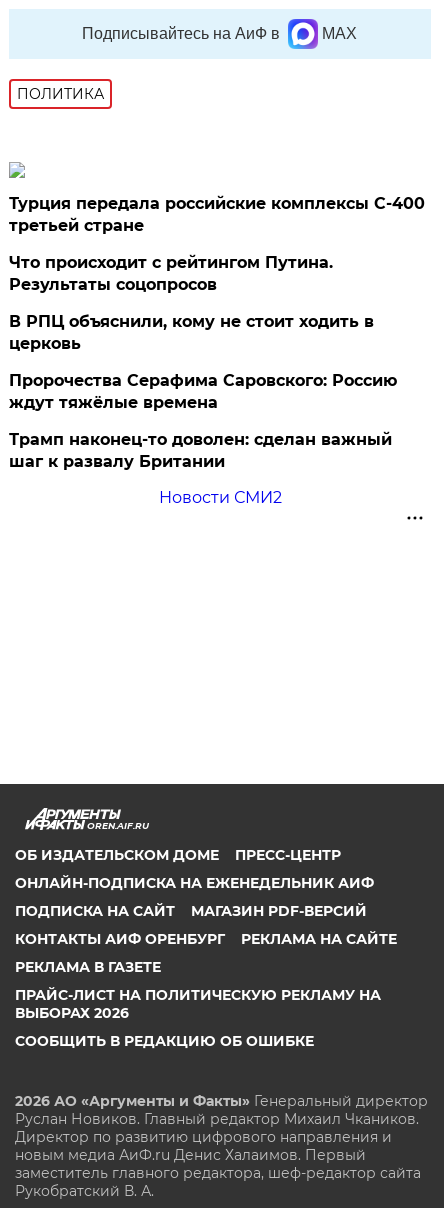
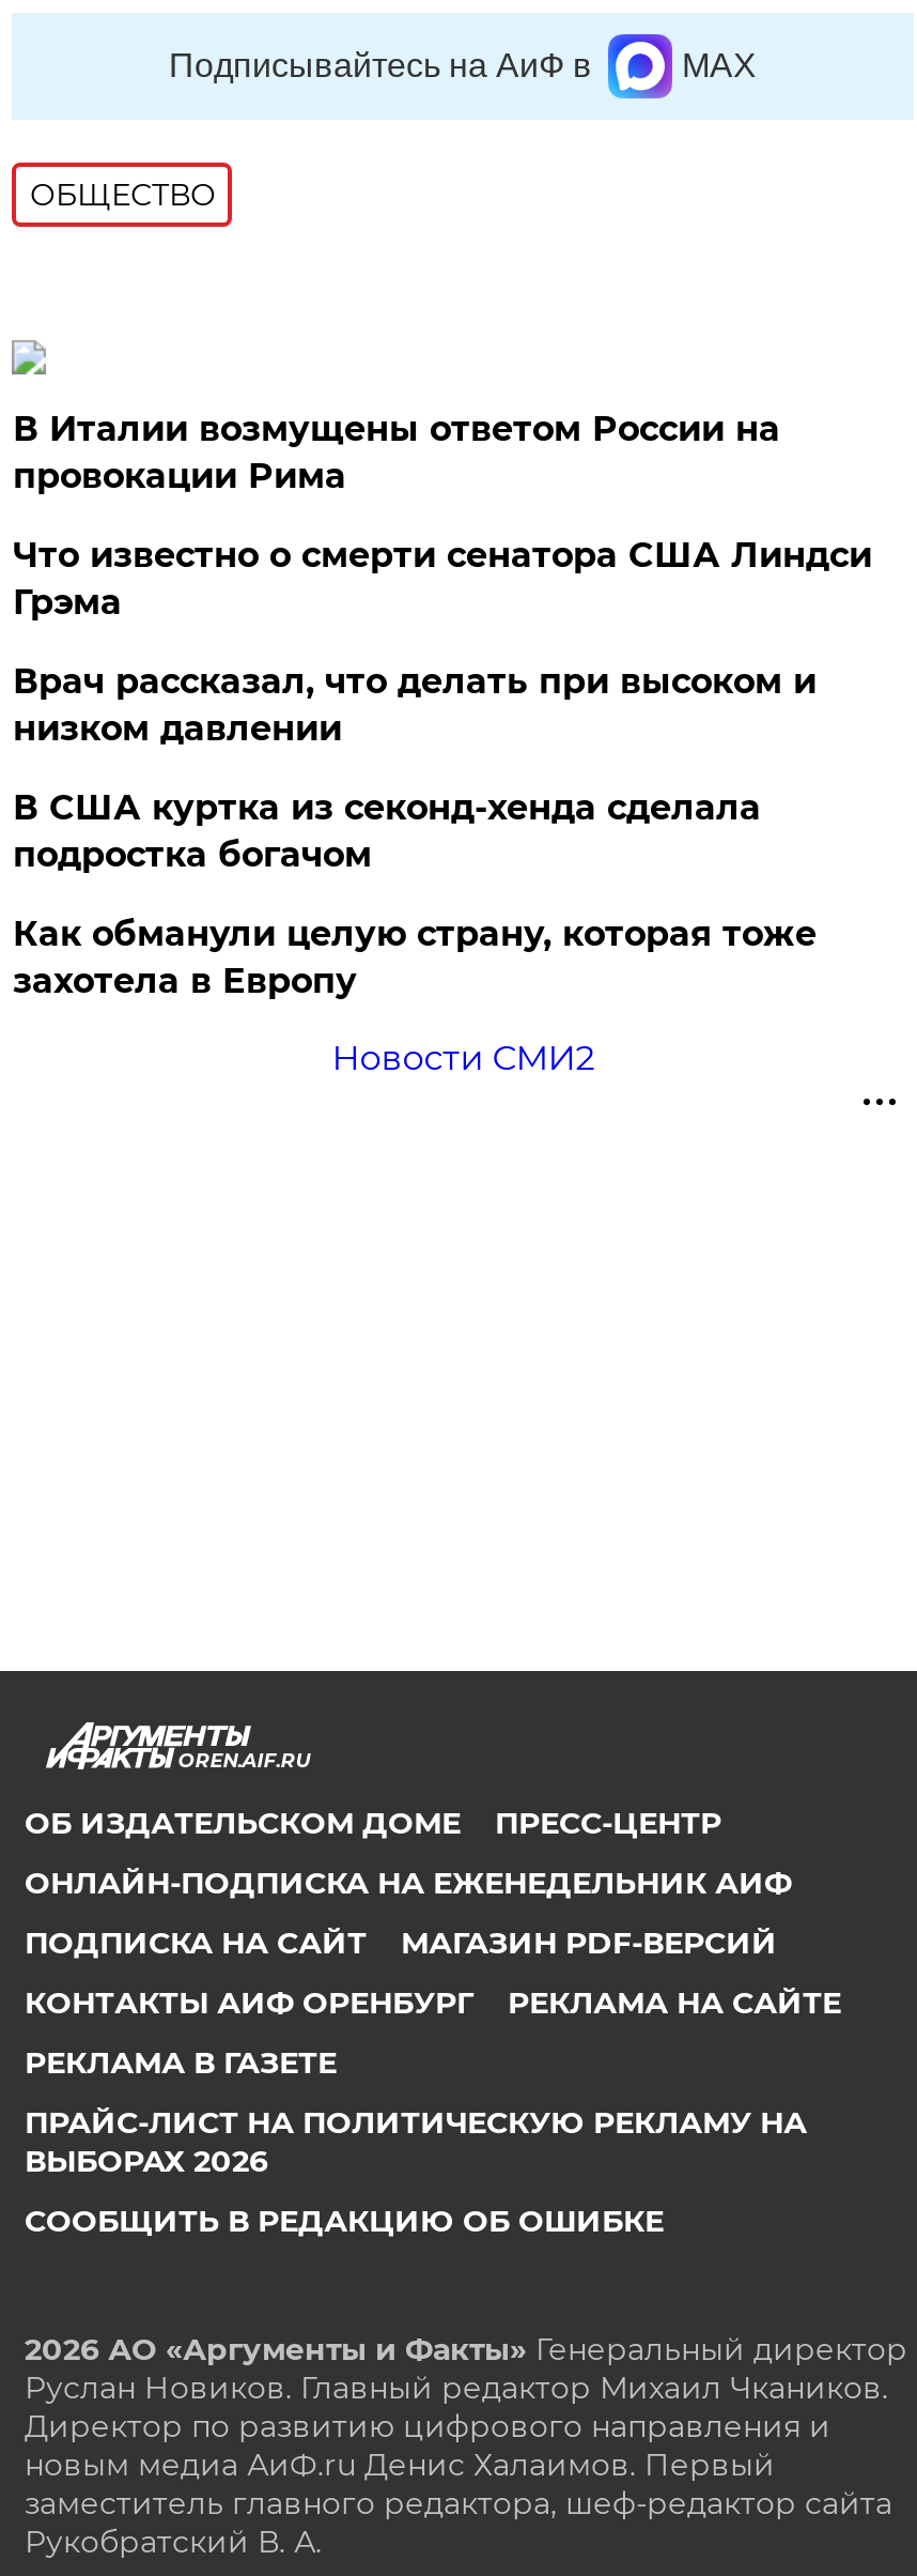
- ПОЛИТИКА
+ ОБЩЕСТВО

- Турция передала российские комплексы С-400
- третьей стране
+ В Италии возмущены ответом России на
+ провокации Рима

- Что происходит с рейтингом Путина.
- Результаты соцопросов
+ Что известно о смерти сенатора США Линдси
+ Грэма

- В РПЦ объяснили, кому не стоит ходить в
- церковь
+ Врач рассказал, что делать при высоком и
+ низком давлении

- Пророчества Серафима Саровского: Россию
- ждут тяжёлые времена
+ В США куртка из секонд-хенда сделала
+ подростка богачом

- Трамп наконец-то доволен: сделан важный
- шаг к развалу Британии
+ Как обманули целую страну, которая тоже
+ захотела в Европу
